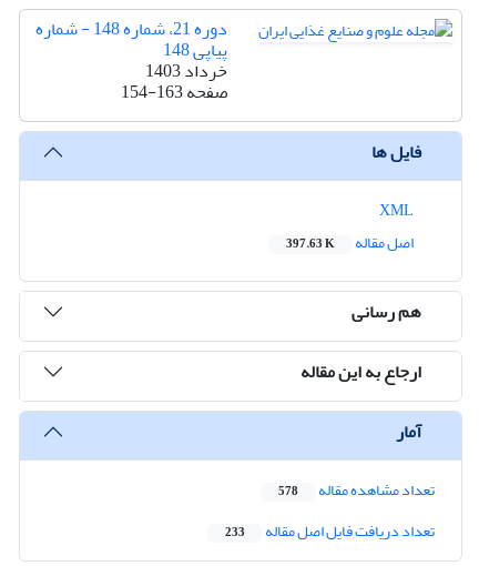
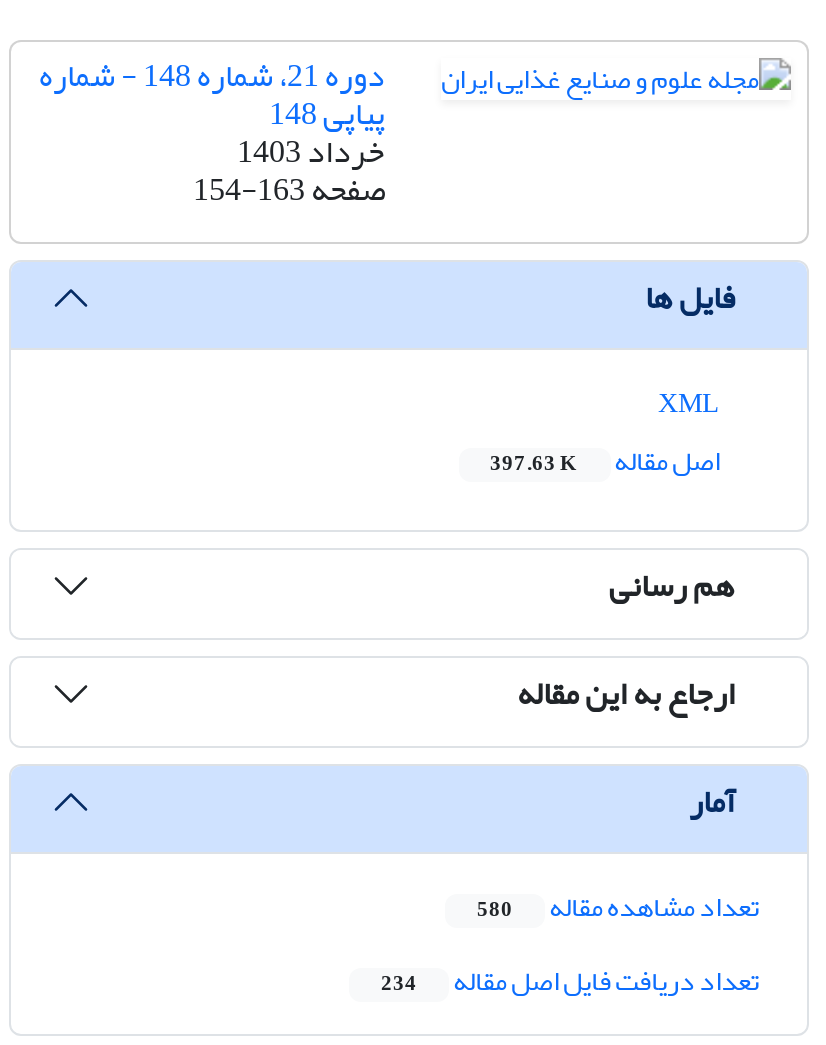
- تعداد مشاهده مقاله 578
+ تعداد مشاهده مقاله 580

- تعداد دریافت فایل اصل مقاله 233
+ تعداد دریافت فایل اصل مقاله 234
